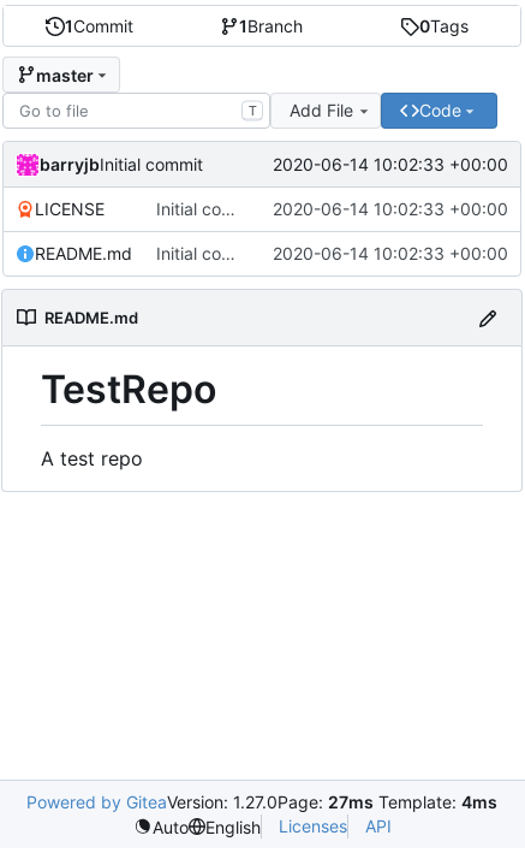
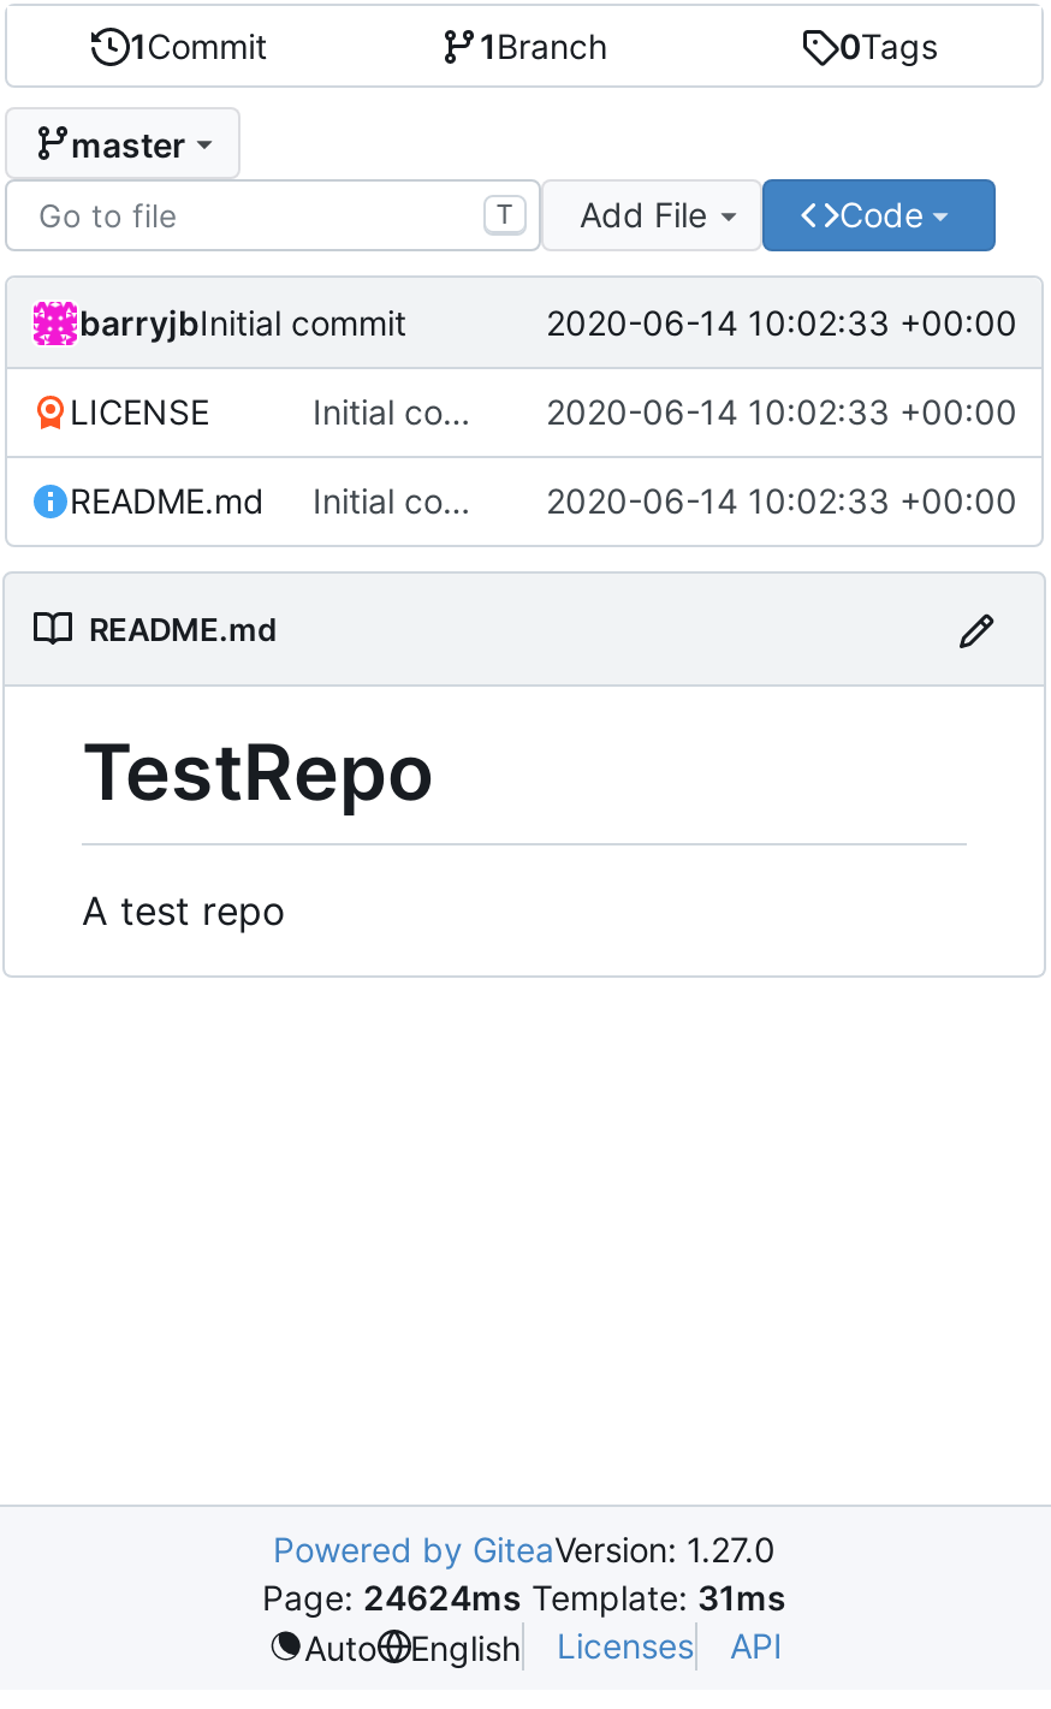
- Powered by GiteaVersion: 1.27.0Page: 27ms Template: 4ms
+ Powered by GiteaVersion: 1.27.0
+ Page: 24624ms Template: 31ms
